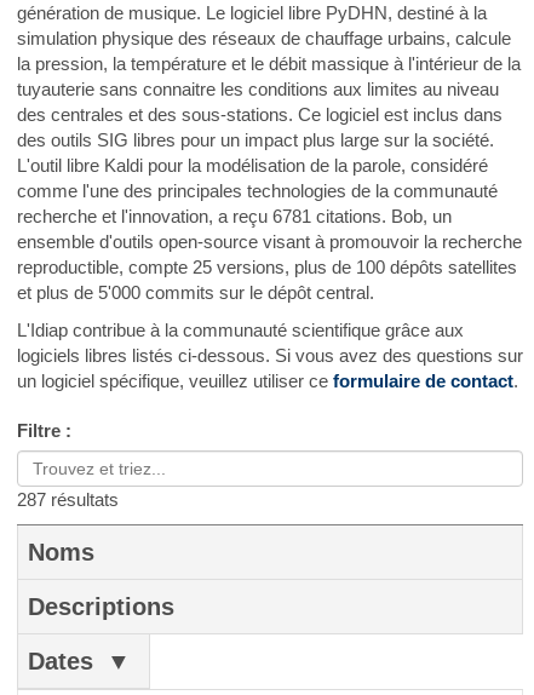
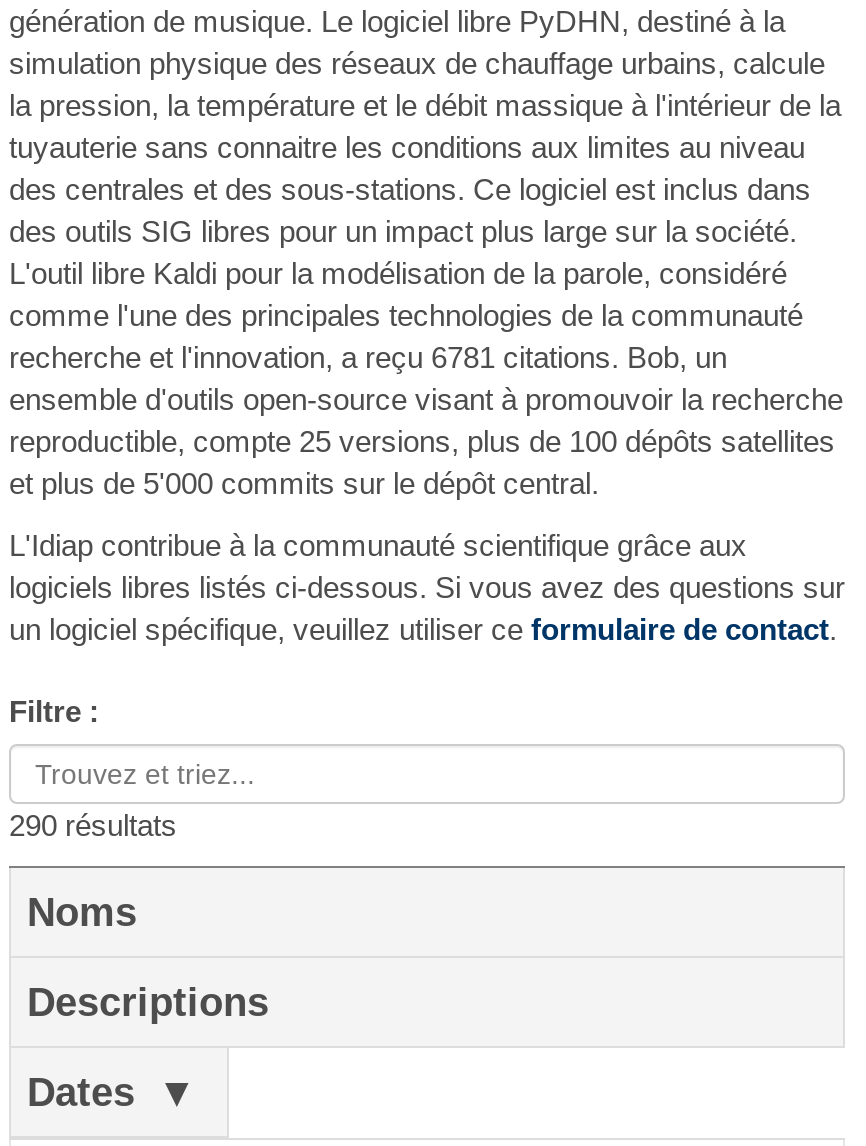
- 287 résultats
+ 290 résultats
